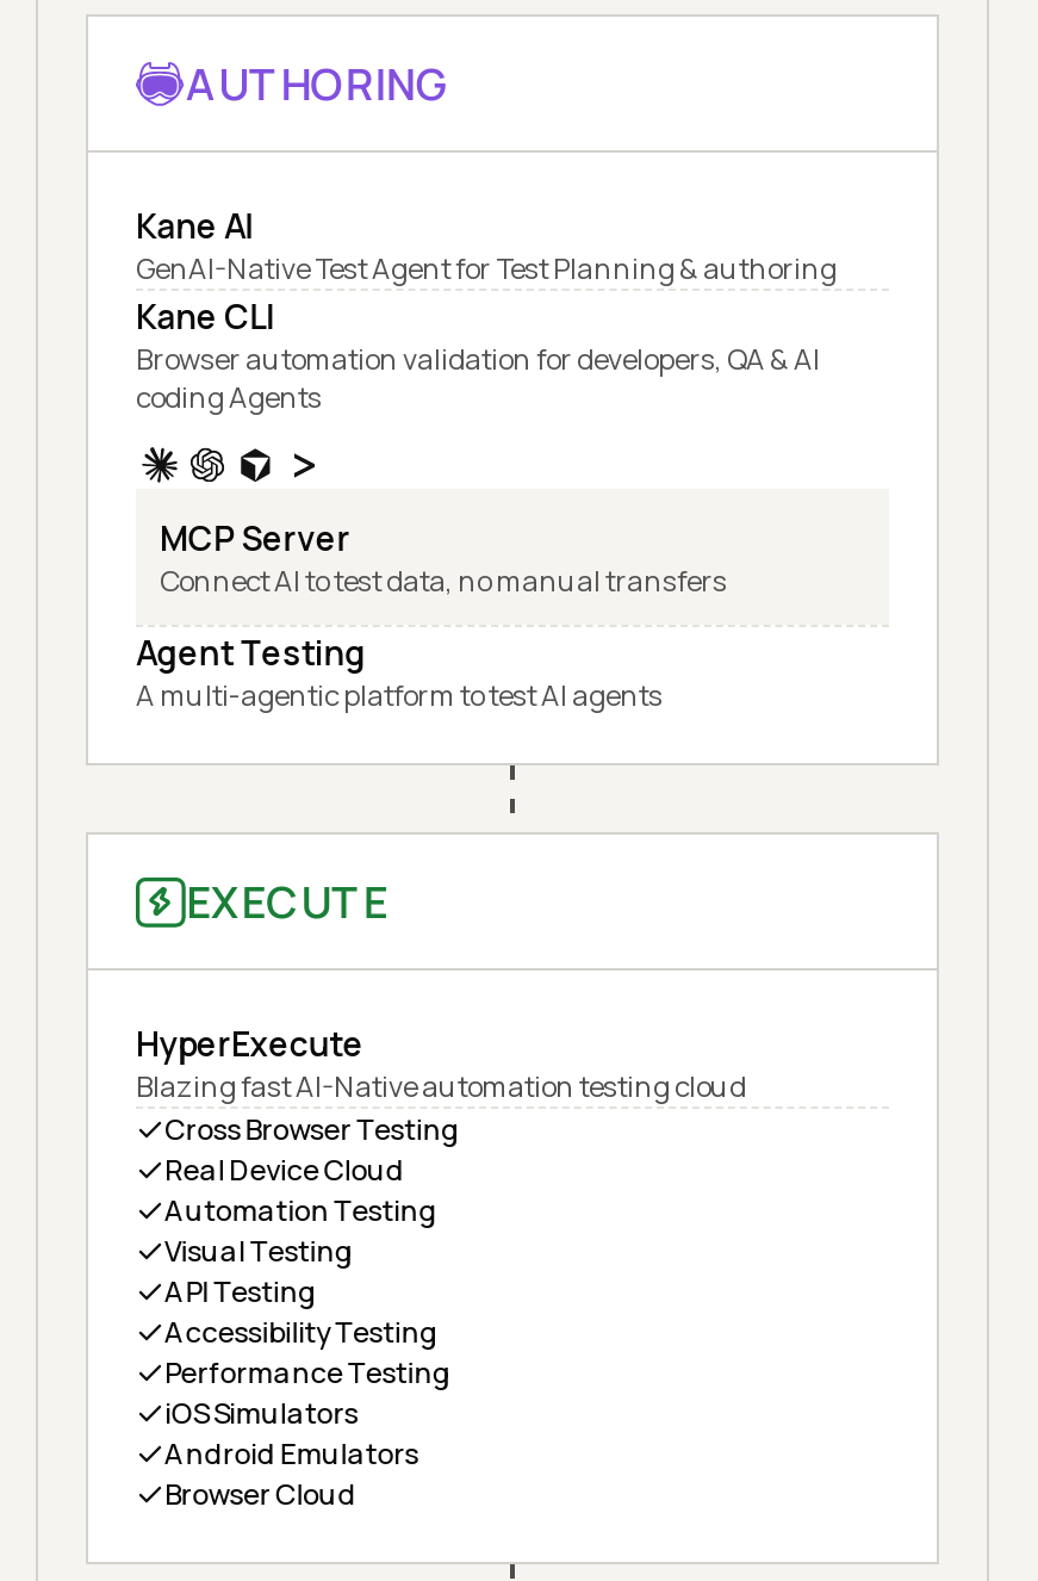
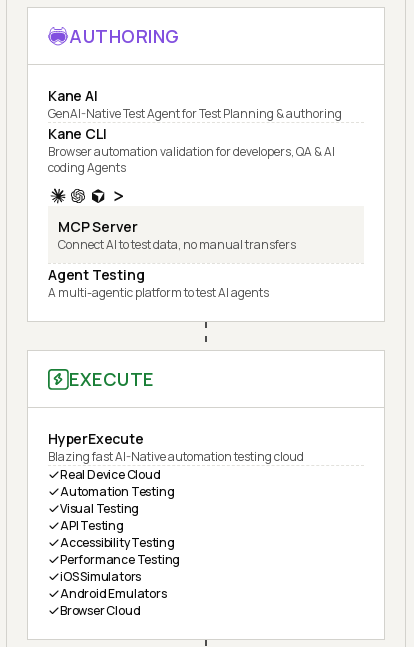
- Cross Browser Testing
